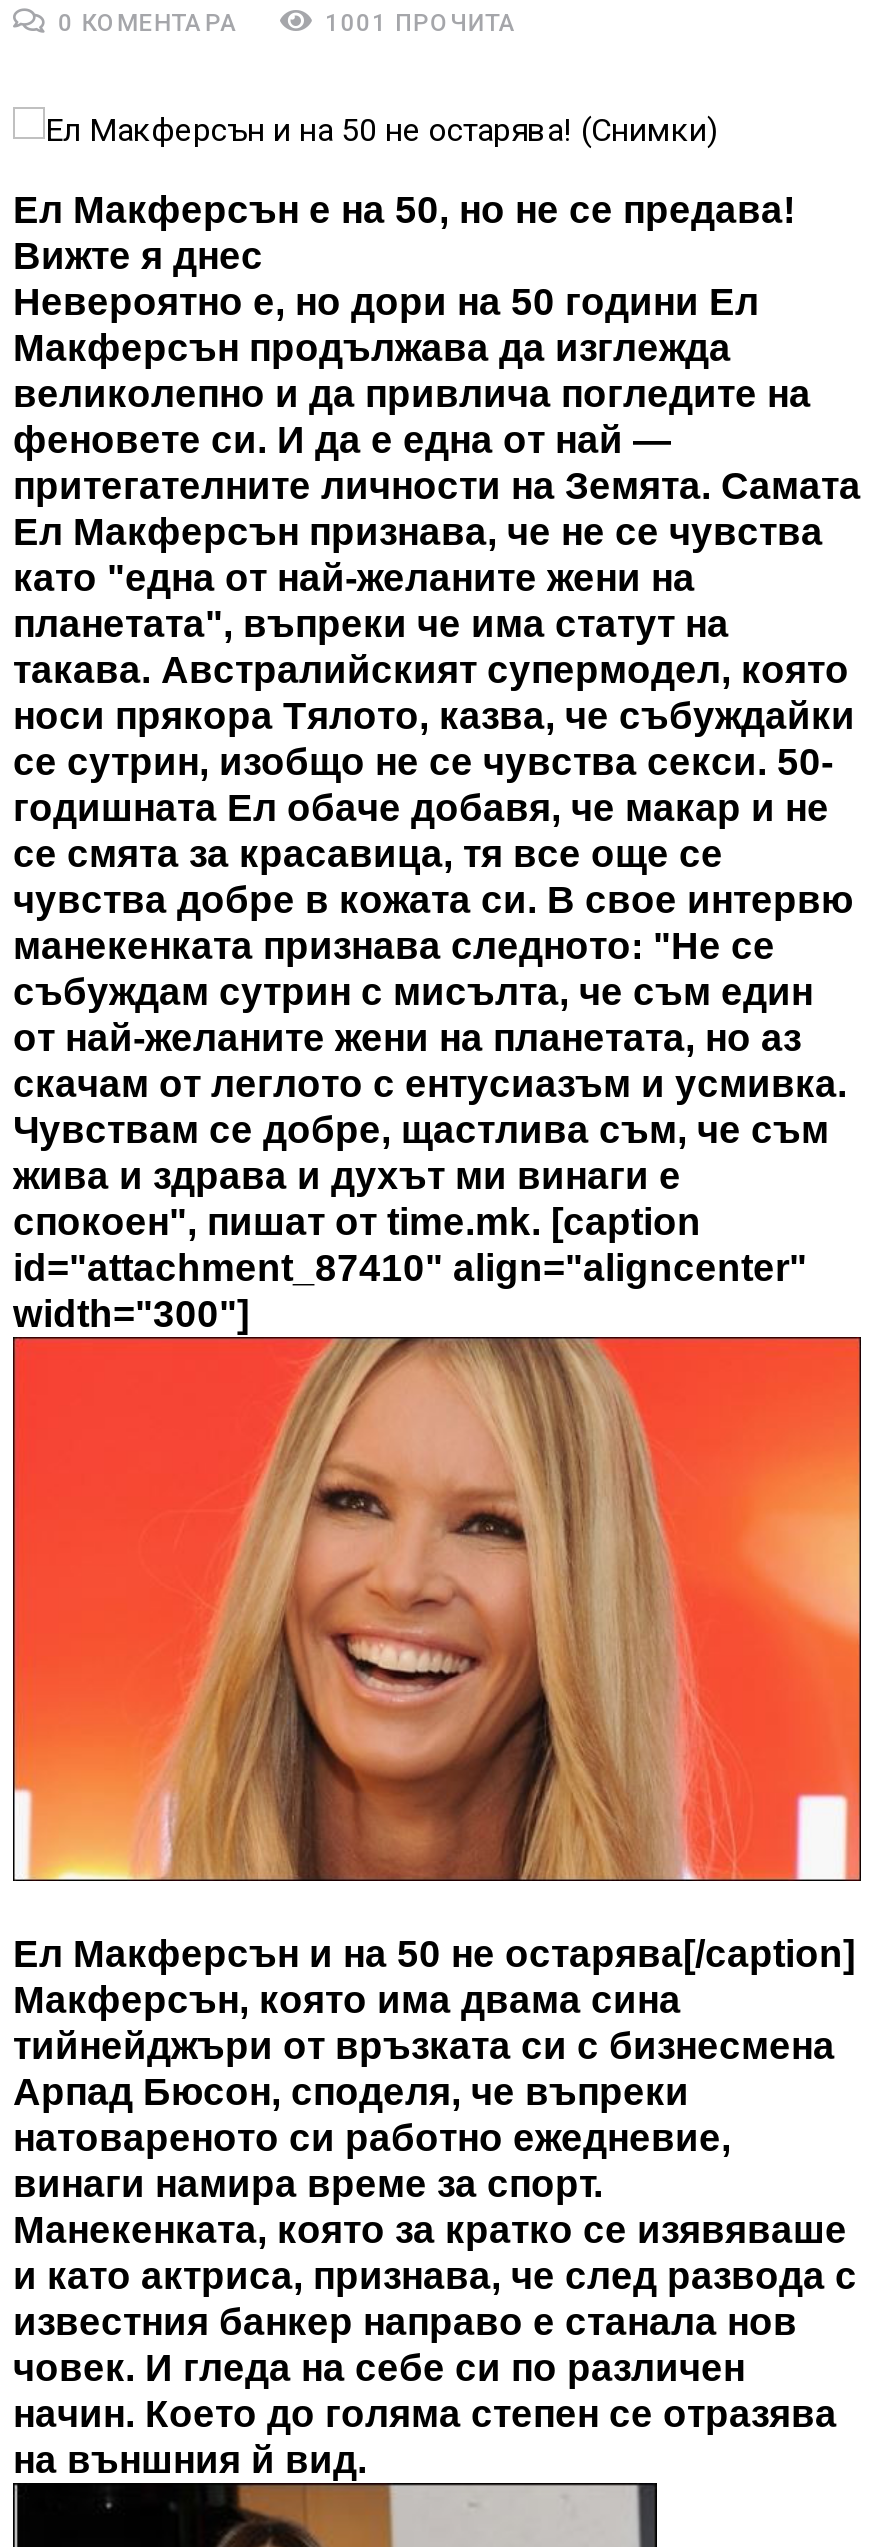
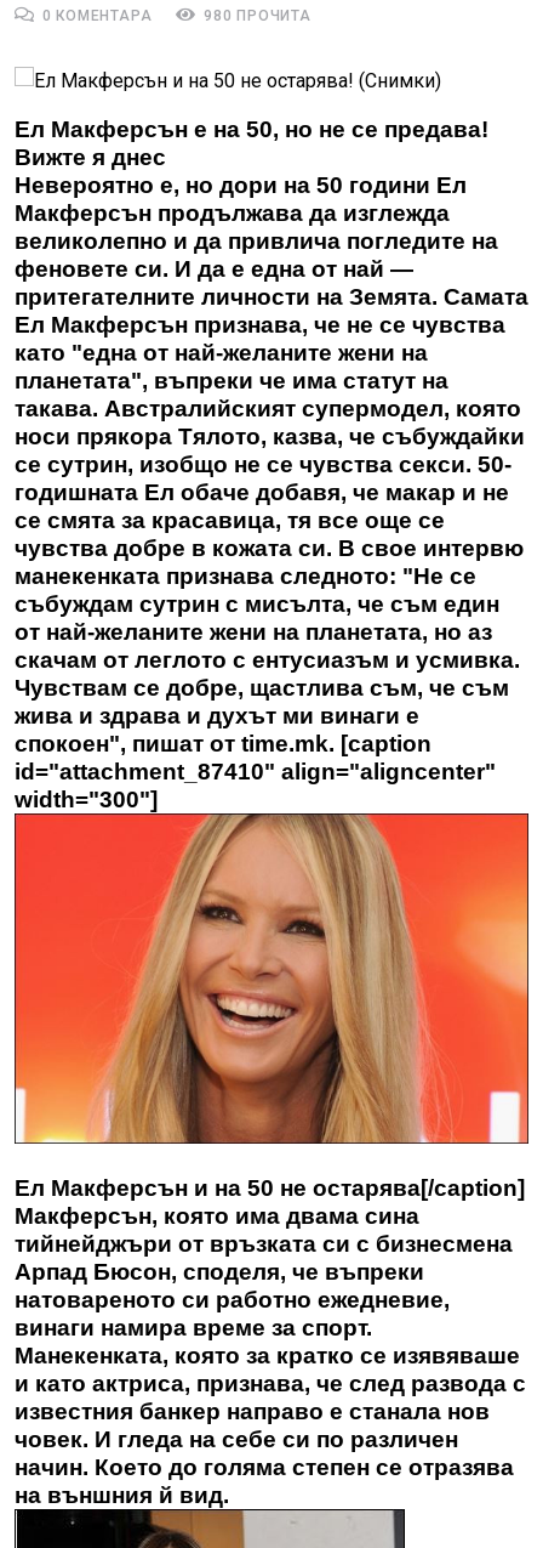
- 1001 ПРОЧИТА
+ 980 ПРОЧИТА
